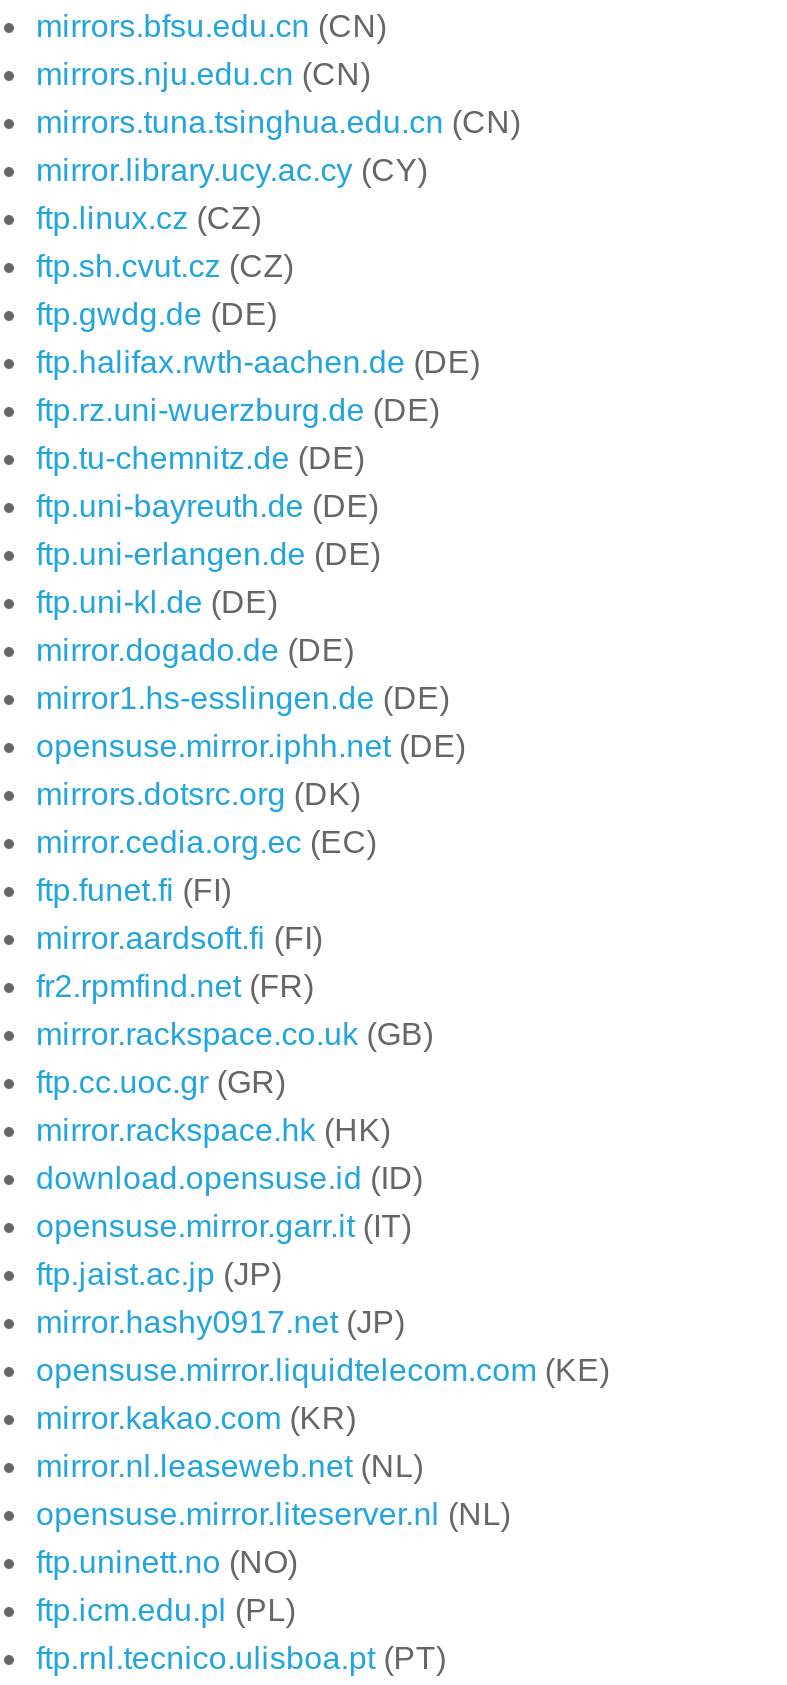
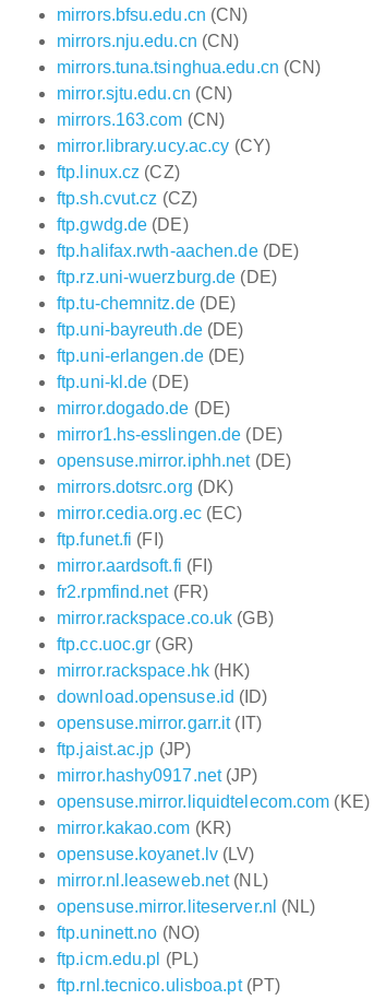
+ mirror.sjtu.edu.cn (CN)
+ mirrors.163.com (CN)

+ opensuse.koyanet.lv (LV)
